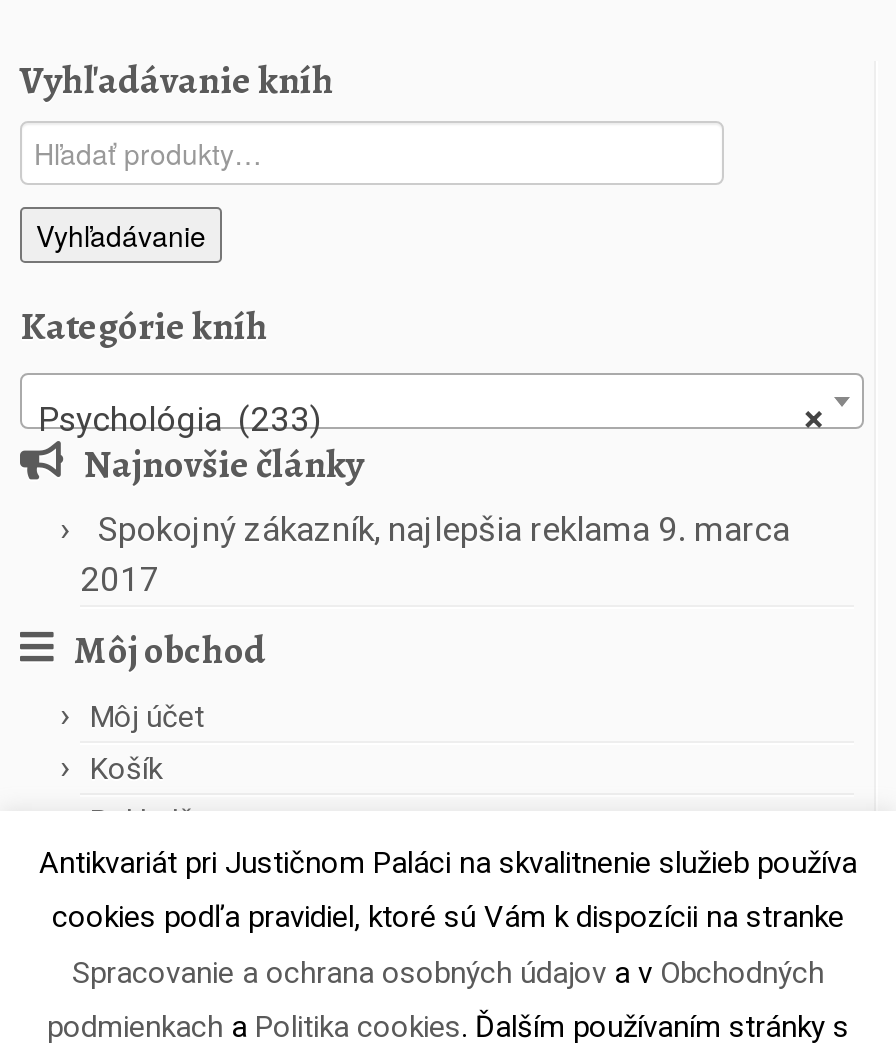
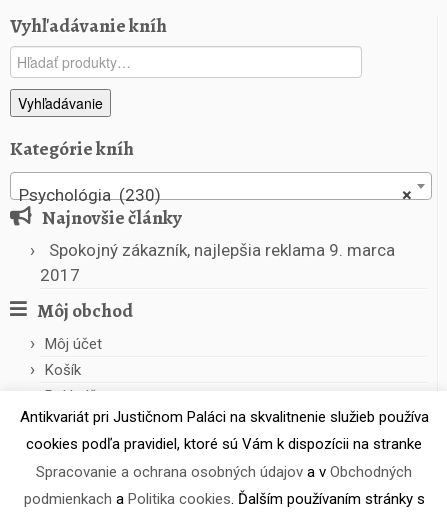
- Psychológia (233)
+ Psychológia (230)
